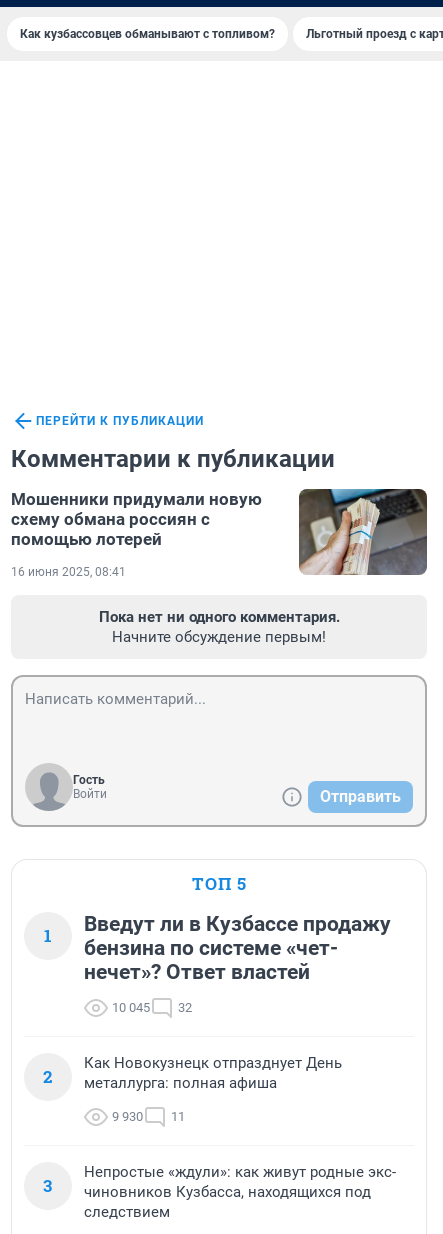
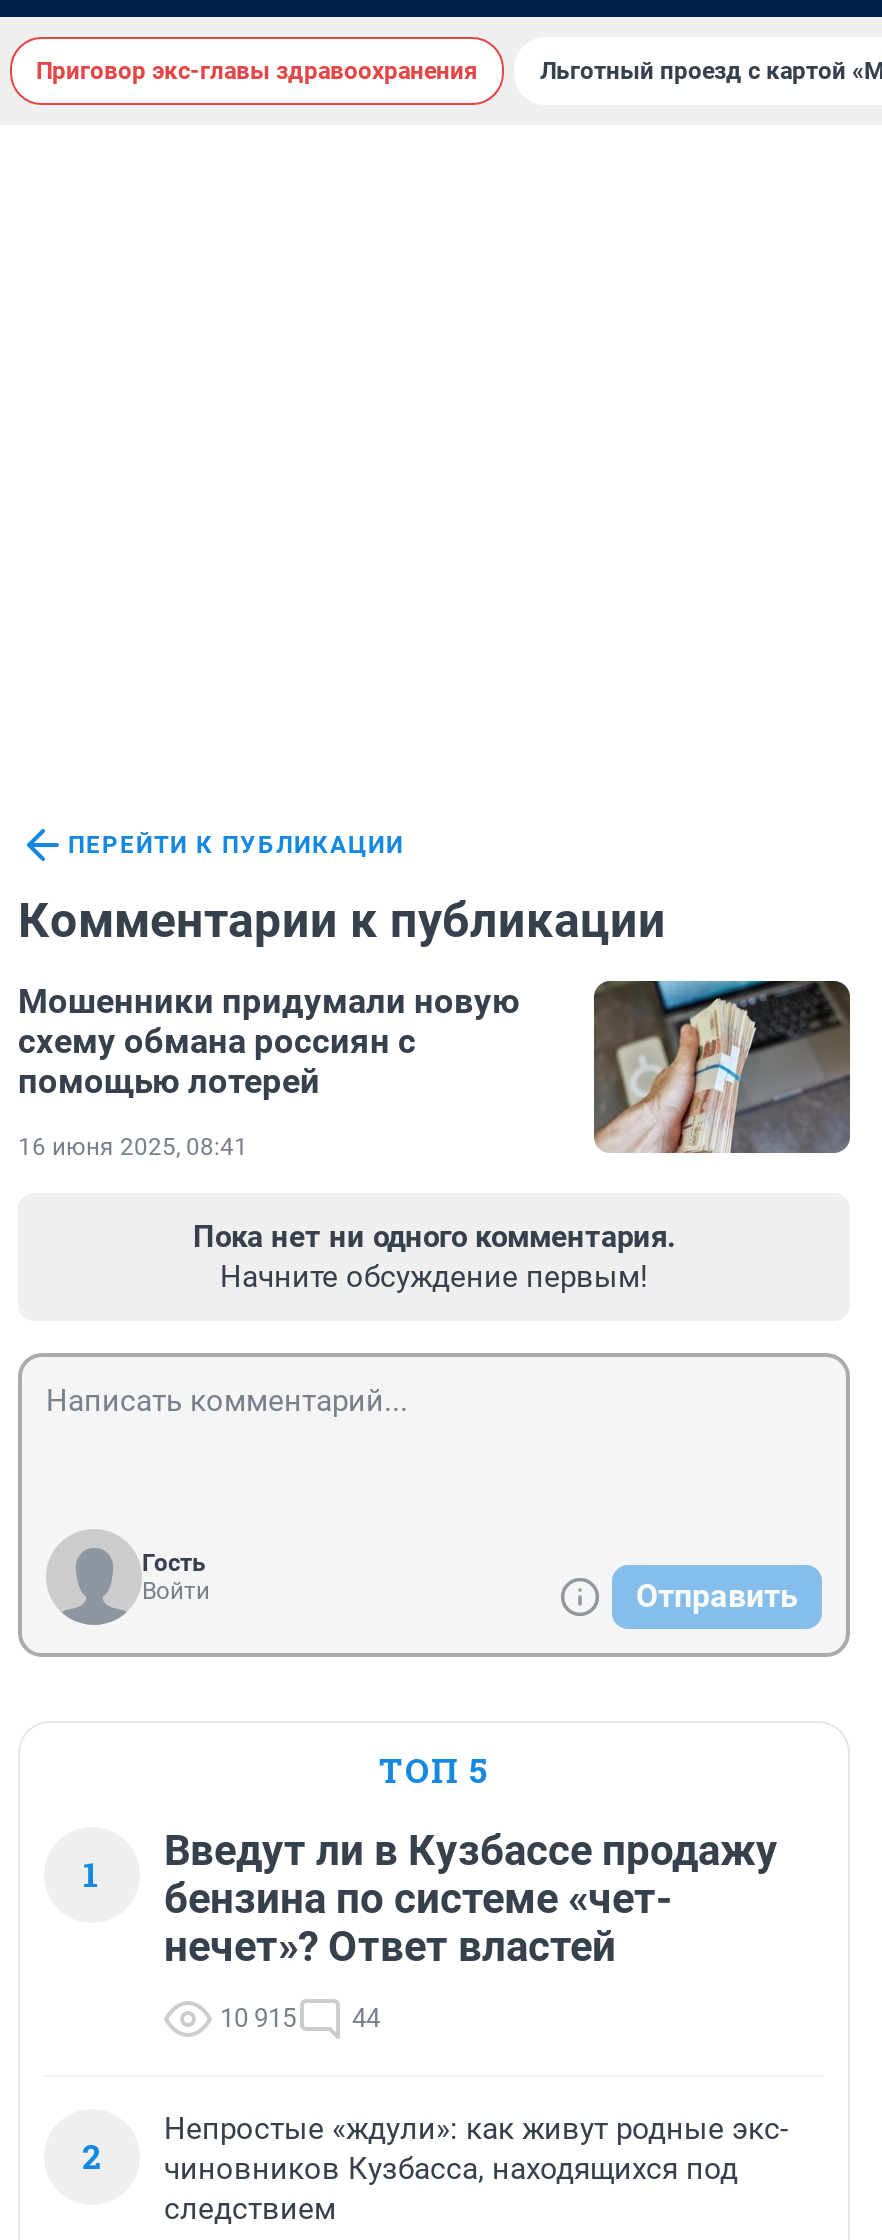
- Как кузбассовцев обманывают с топливом?
+ Приговор экс-главы здравоохранения

- 10 045
+ 10 915

- 32
+ 44

- Как Новокузнецк отпразднует День
- металлурга: полная афиша
- 9 930
- 11
- 3
